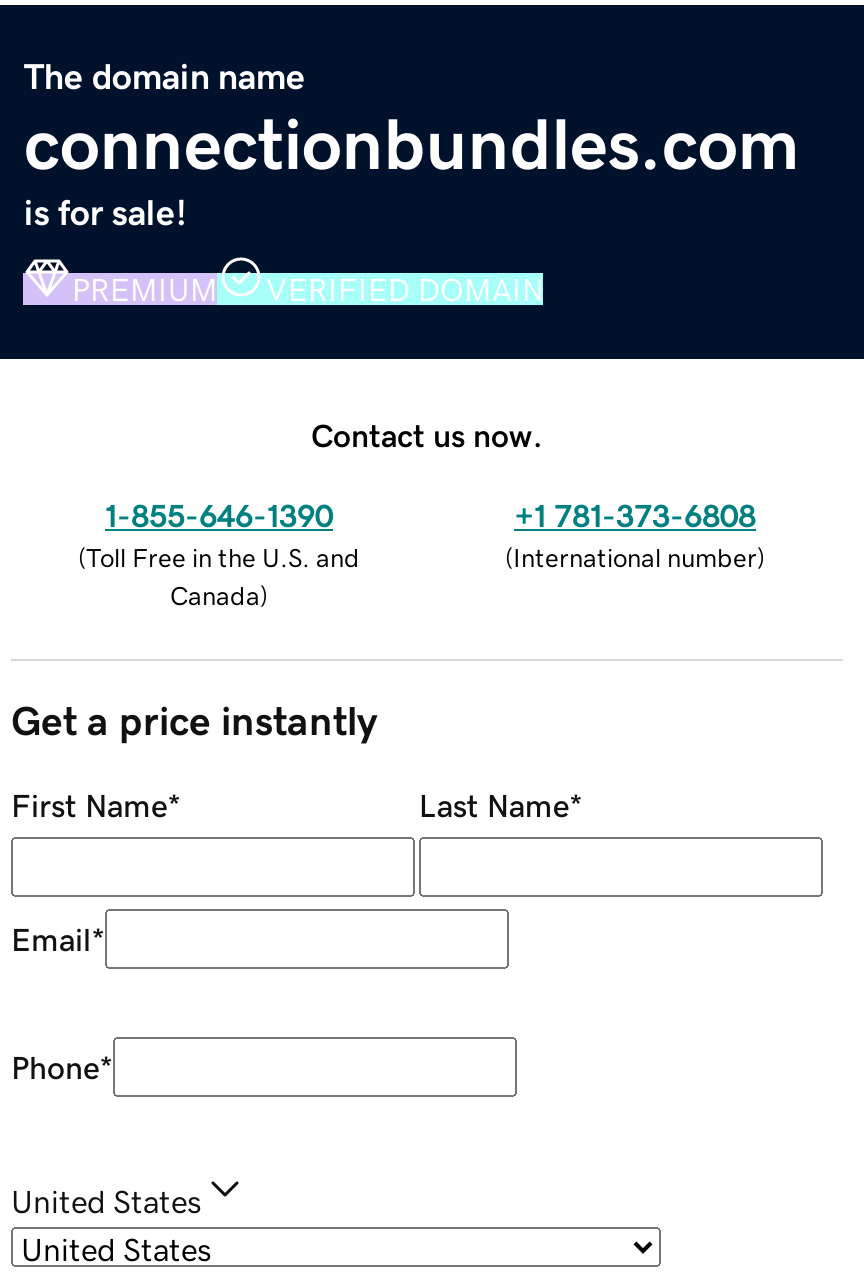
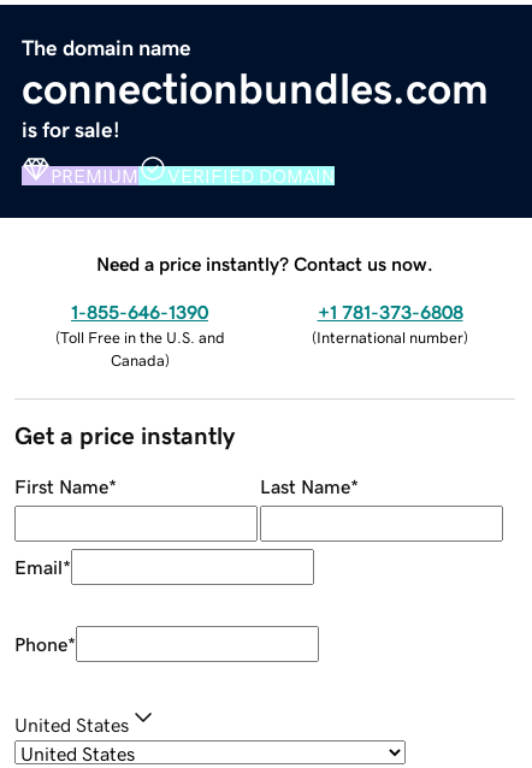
- Contact us now.
+ Need a price instantly? Contact us now.
